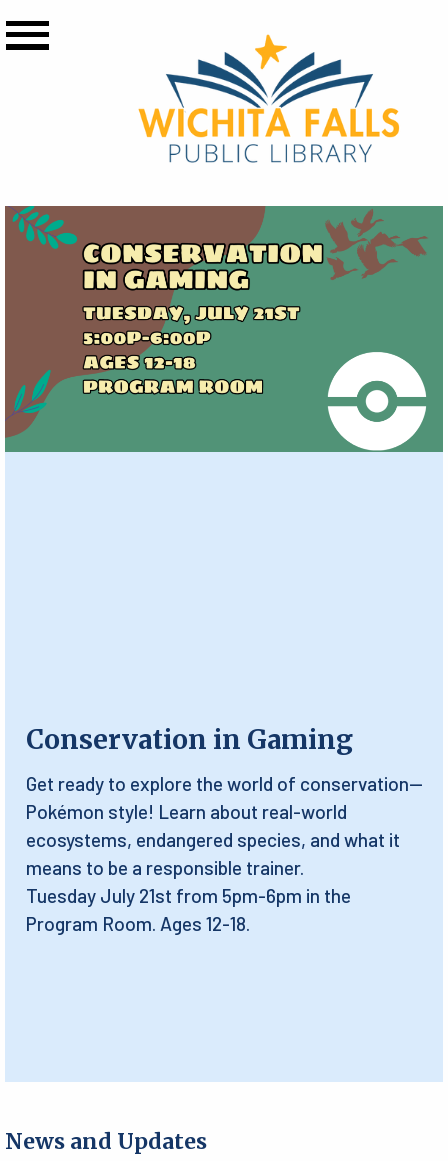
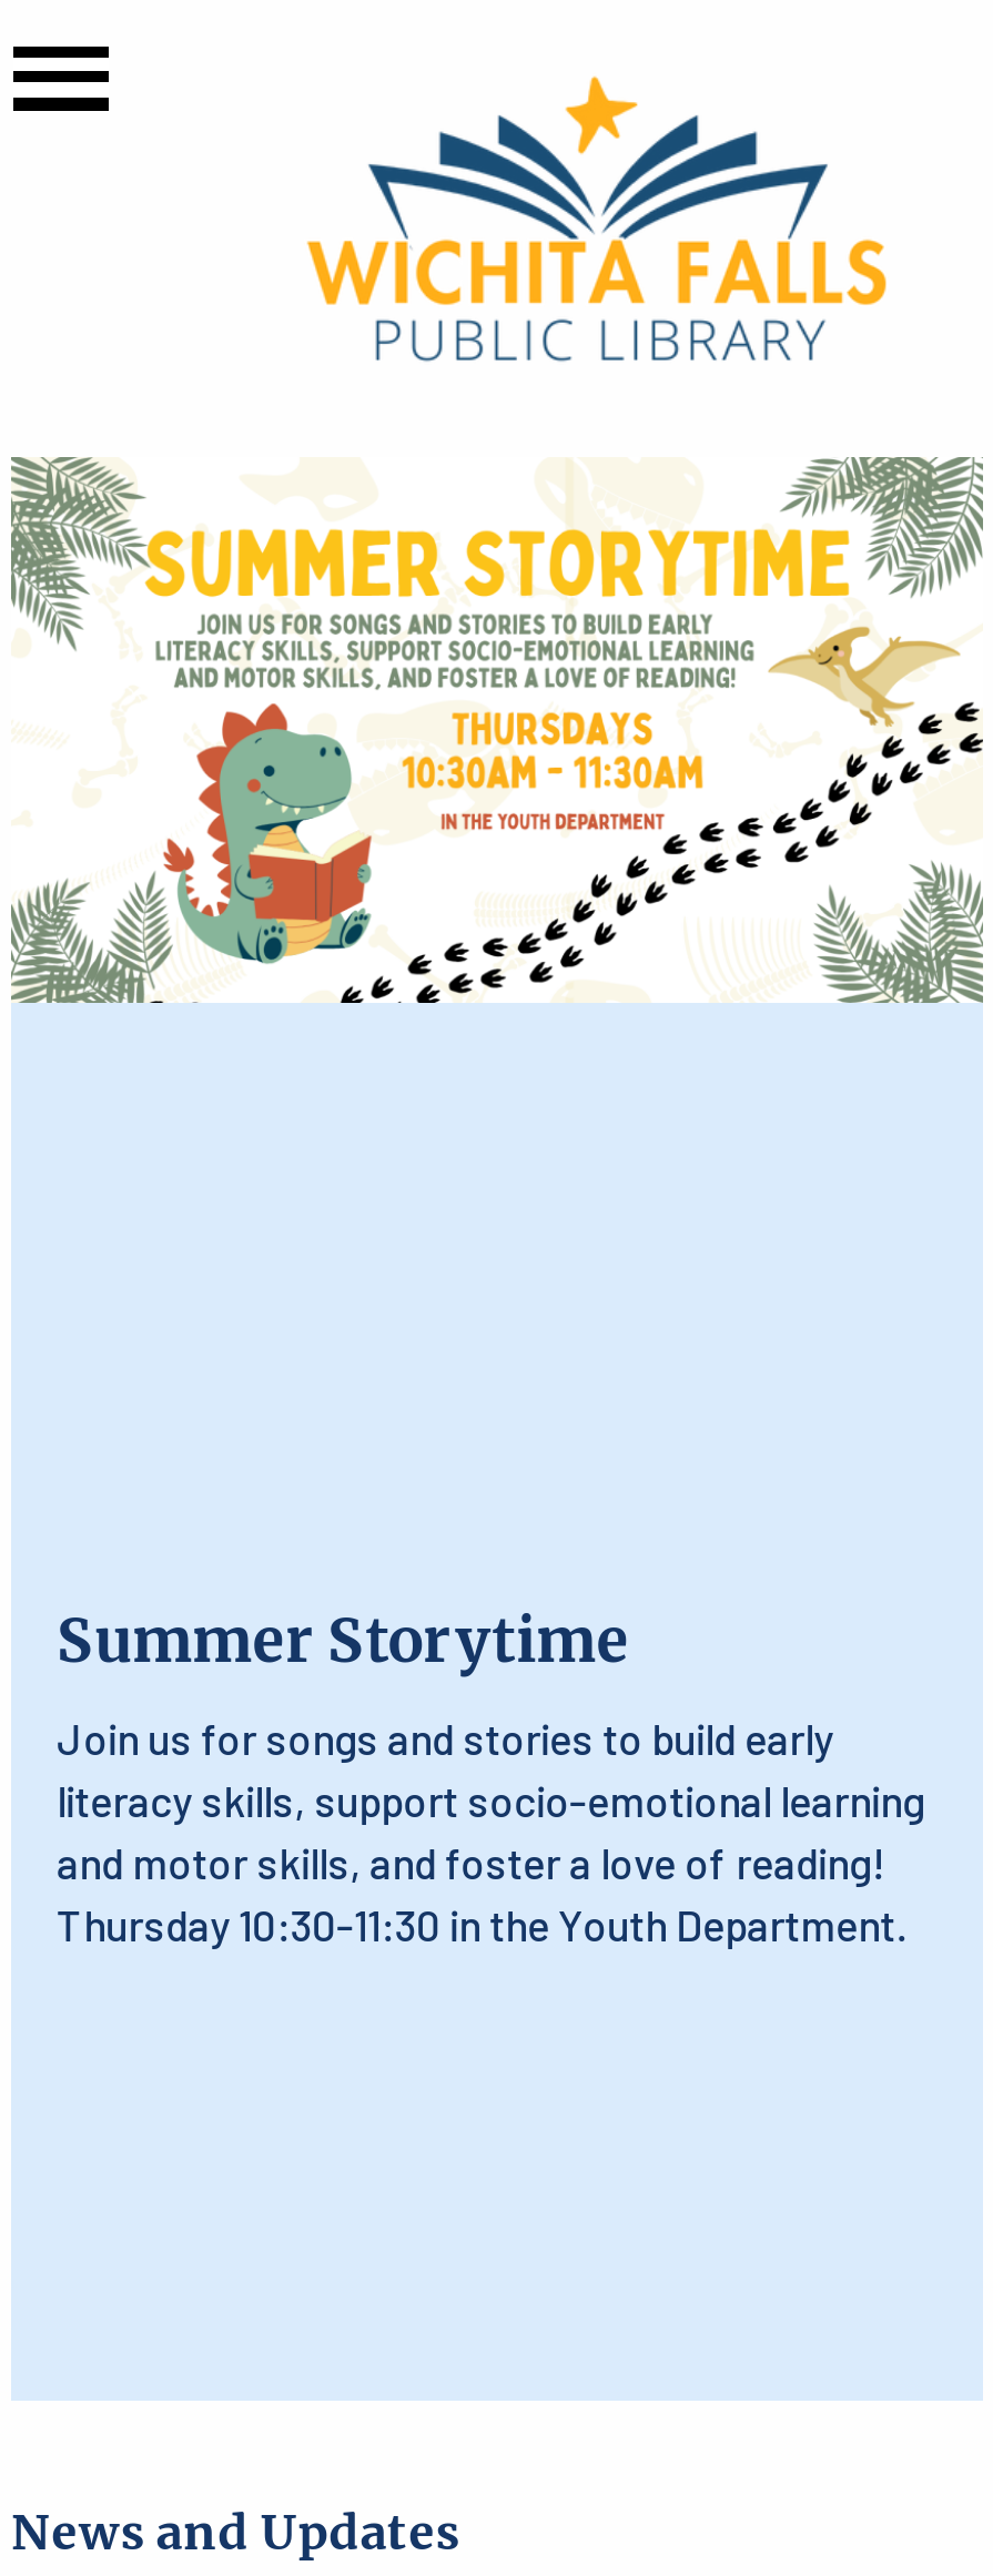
- [image]
+ [image]

- Conservation in Gaming
+ Summer Storytime

- Get ready to explore the world of conservation—
- Pokémon style! Learn about real-world
- ecosystems, endangered species, and what it
- means to be a responsible trainer.
- Tuesday July 21st from 5pm-6pm in the
- Program Room. Ages 12-18.
+ Join us for songs and stories to build early
+ literacy skills, support socio-emotional learning
+ and motor skills, and foster a love of reading!
+ Thursday 10:30-11:30 in the Youth Department.
